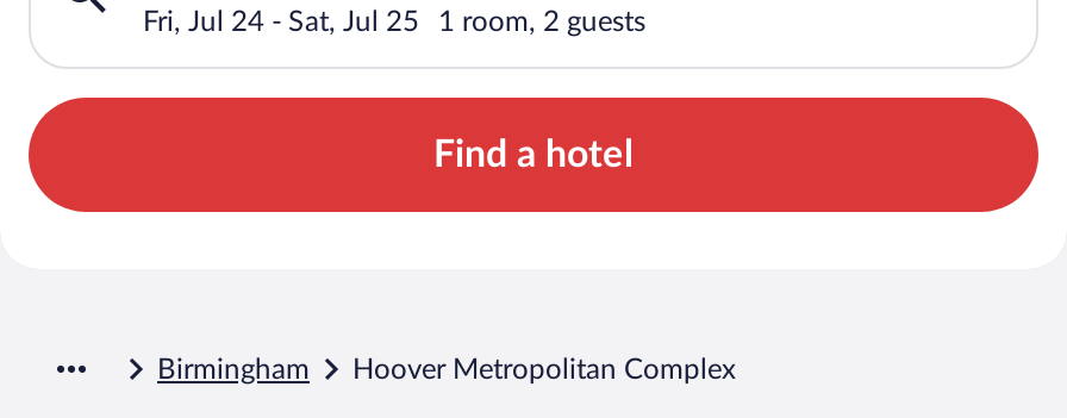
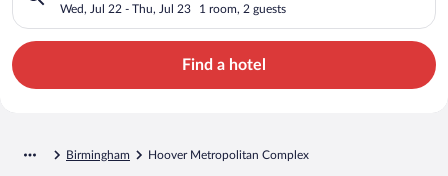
- Fri, Jul 24 - Sat, Jul 25
+ Wed, Jul 22 - Thu, Jul 23
